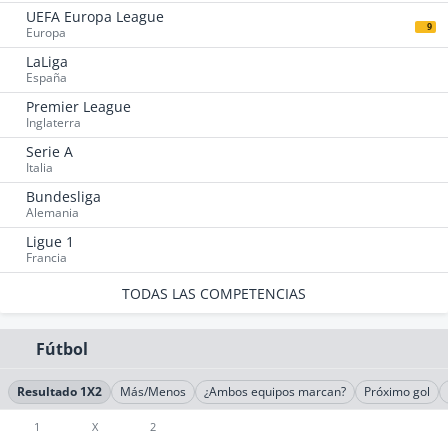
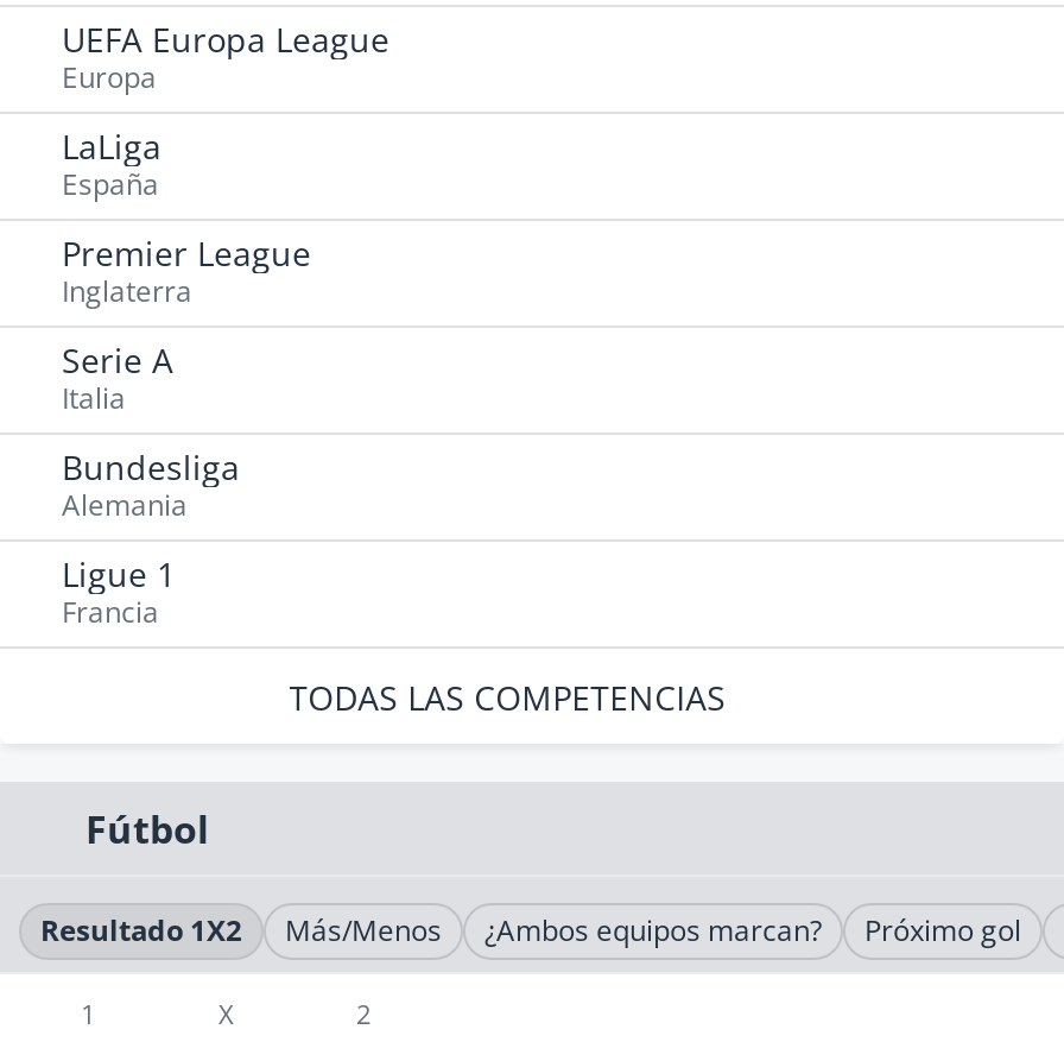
- 9
